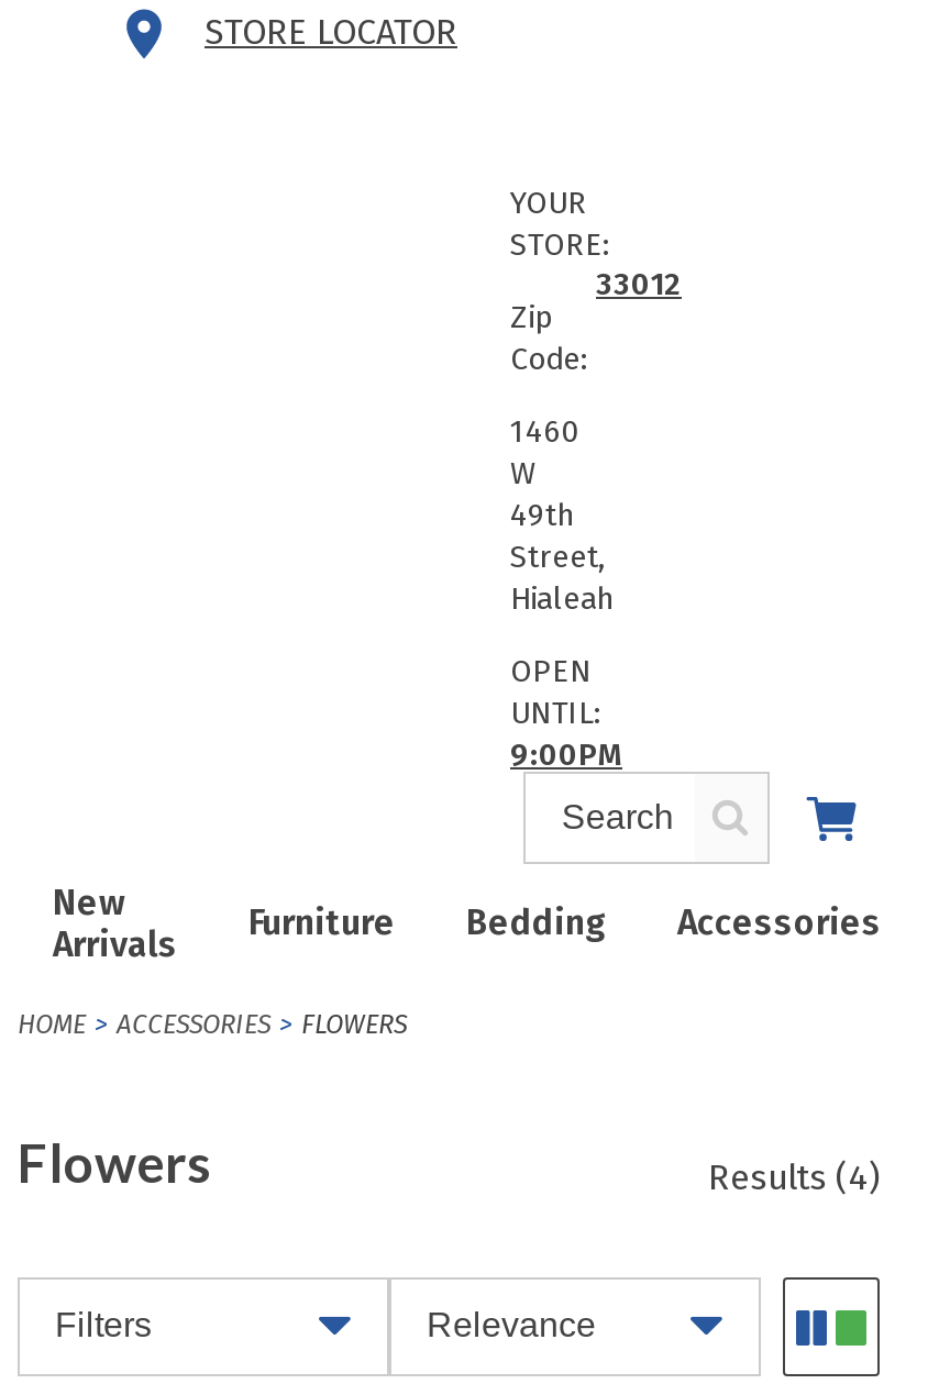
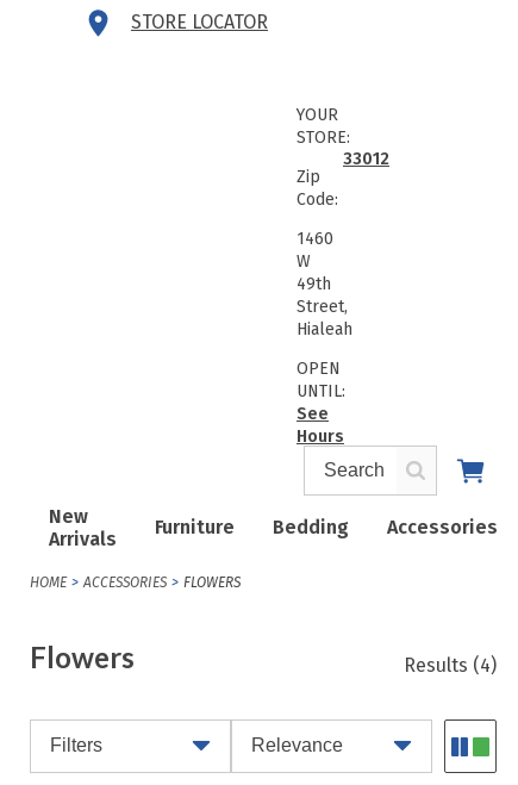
- 9:00PM
+ See
+ Hours
